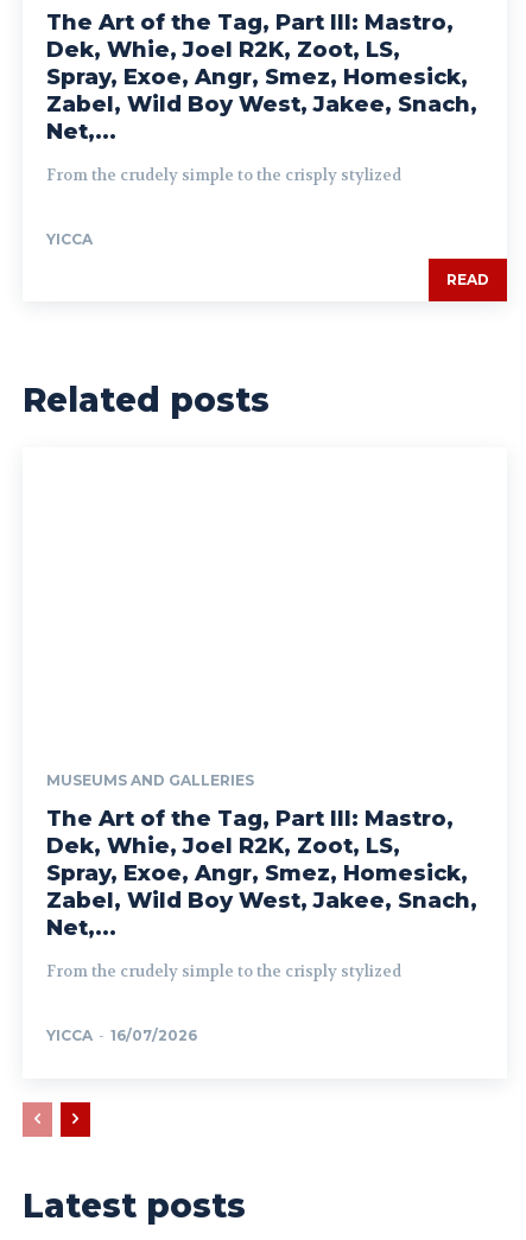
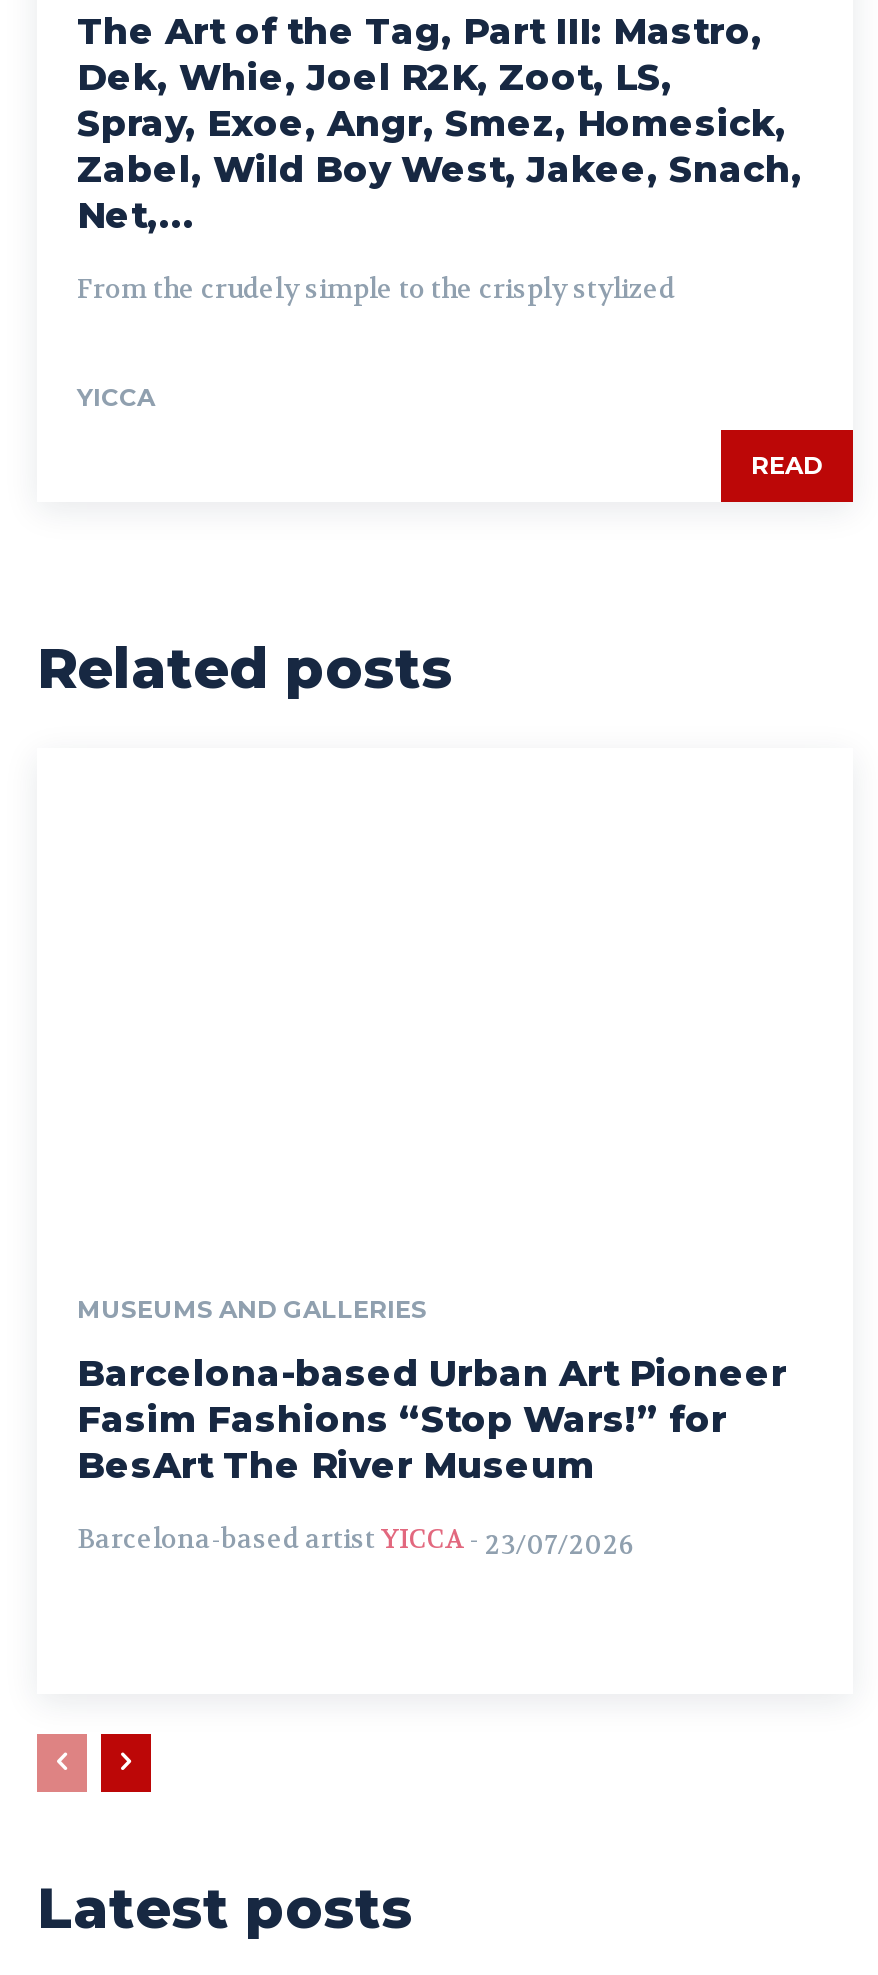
- The Art of the Tag, Part III: Mastro,
- Dek, Whie, Joel R2K, Zoot, LS,
- Spray, Exoe, Angr, Smez, Homesick,
- Zabel, Wild Boy West, Jakee, Snach,
- Net,...
- From the crudely simple to the crisply stylized
- YICCA - 16/07/2026
+ Barcelona-based Urban Art Pioneer
+ Fasim Fashions “Stop Wars!” for
+ BesArt The River Museum
+ Barcelona-based artist YICCA - 23/07/2026
